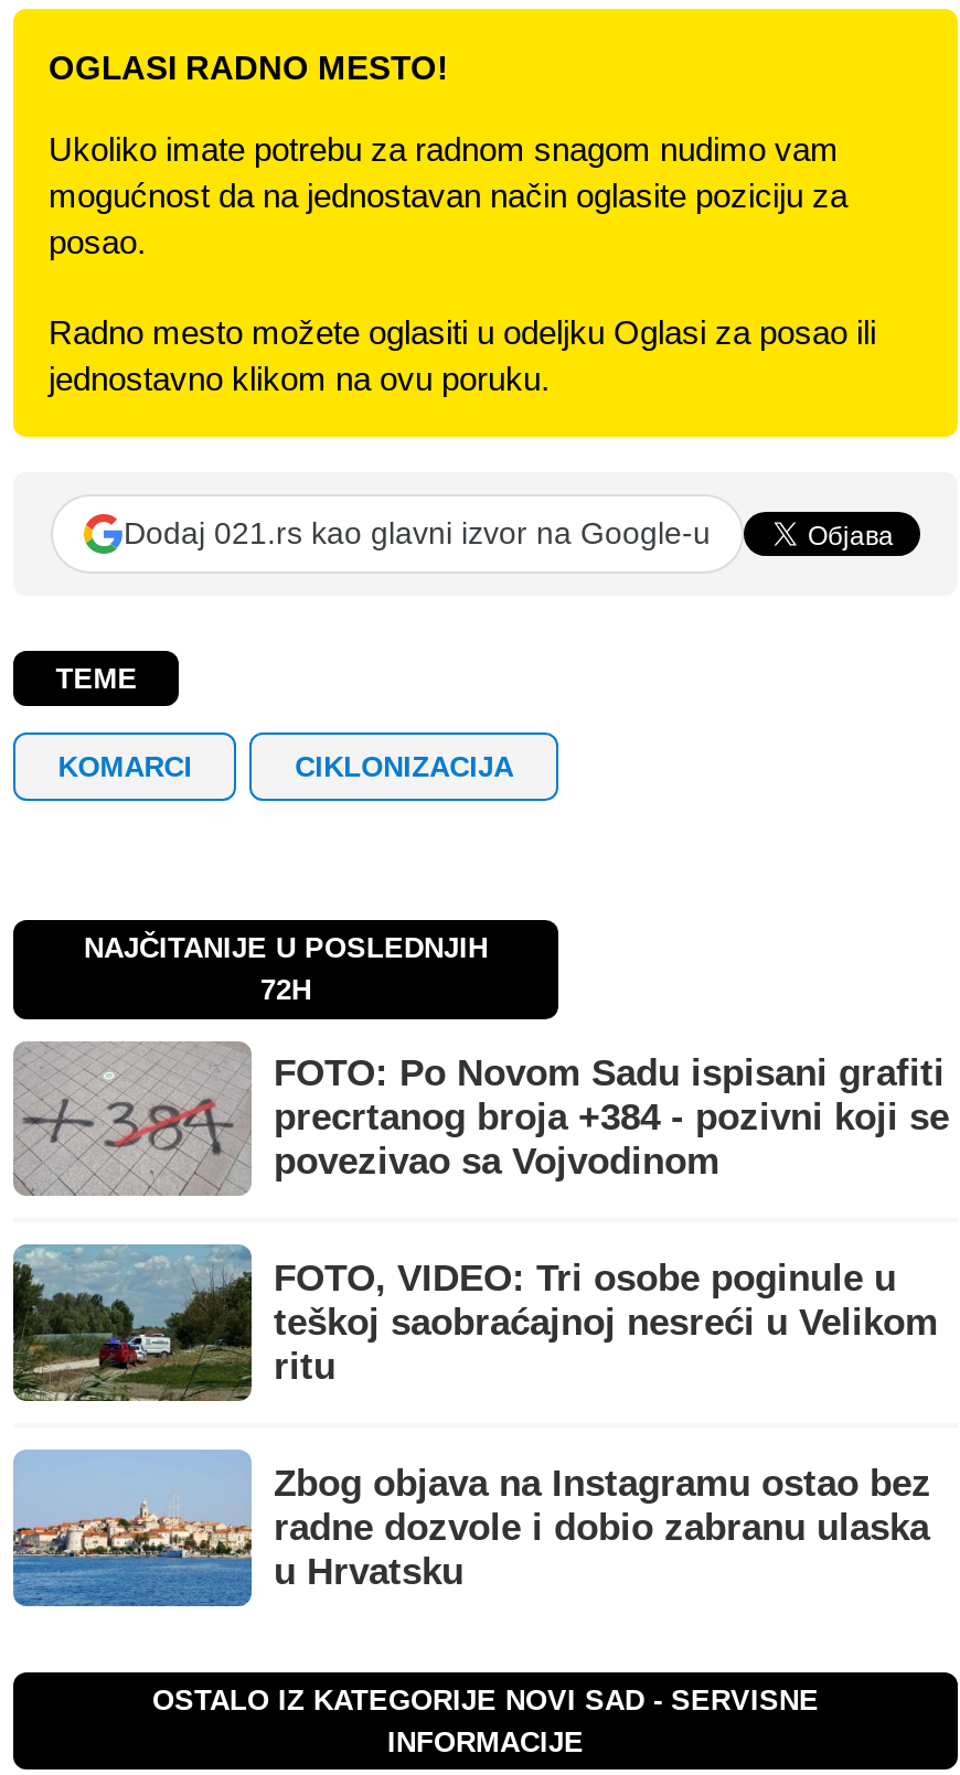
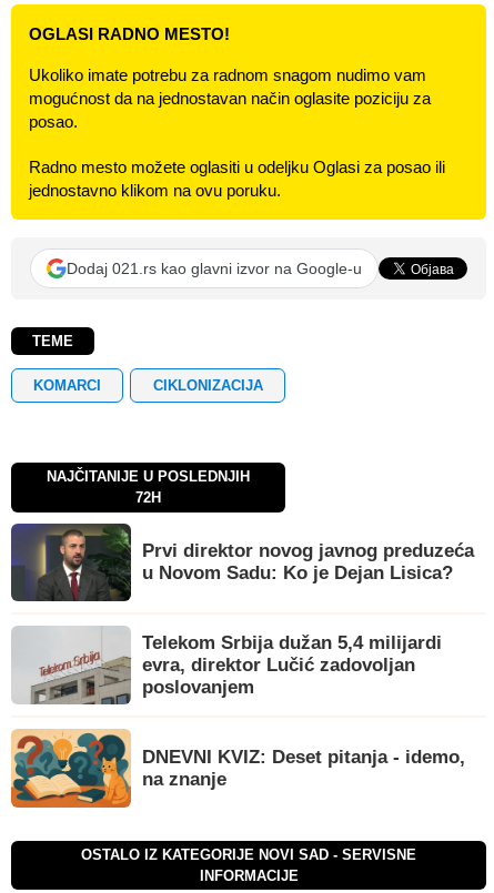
- [image]
- FOTO: Po Novom Sadu ispisani grafiti
- precrtanog broja +384 - pozivni koji se
- povezivao sa Vojvodinom
+ [image]
+ Prvi direktor novog javnog preduzeća
+ u Novom Sadu: Ko je Dejan Lisica?

- [image]
- FOTO, VIDEO: Tri osobe poginule u
- teškoj saobraćajnoj nesreći u Velikom
- ritu
+ [image]
+ Telekom Srbija dužan 5,4 milijardi
+ evra, direktor Lučić zadovoljan
+ poslovanjem

- [image]
- Zbog objava na Instagramu ostao bez
- radne dozvole i dobio zabranu ulaska
- u Hrvatsku
+ [image]
+ DNEVNI KVIZ: Deset pitanja - idemo,
+ na znanje
